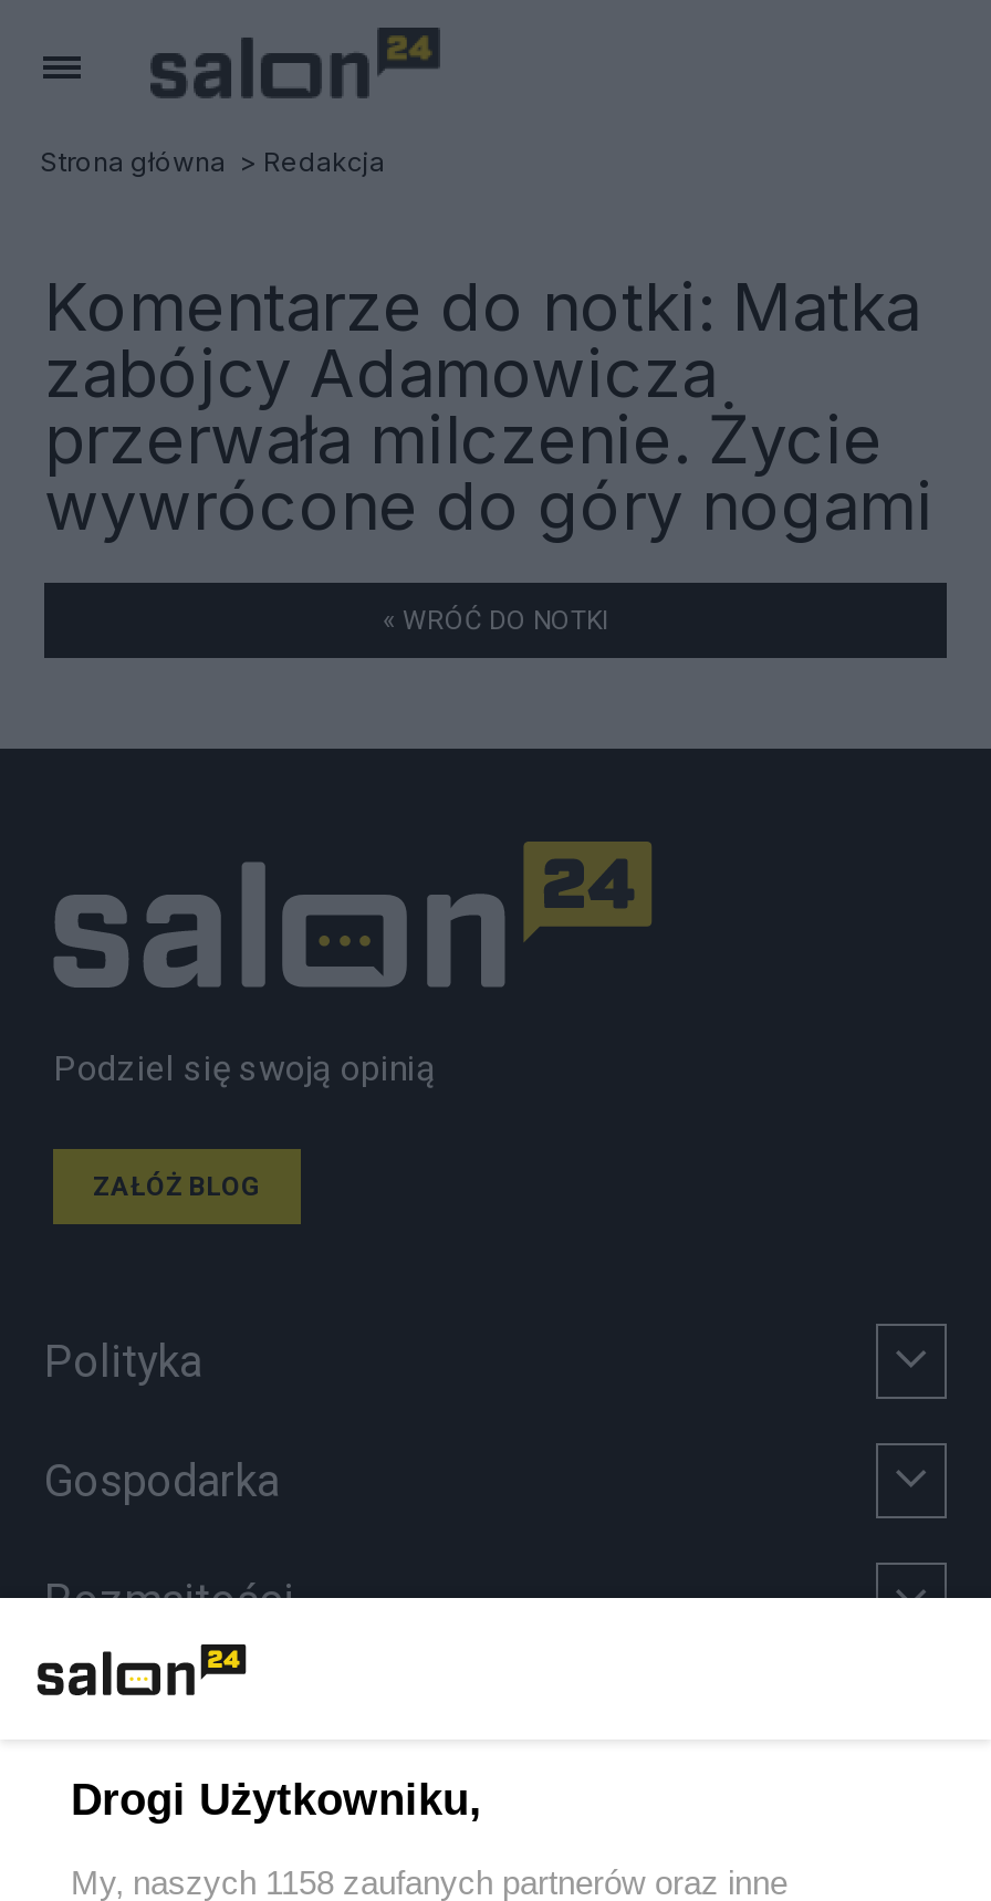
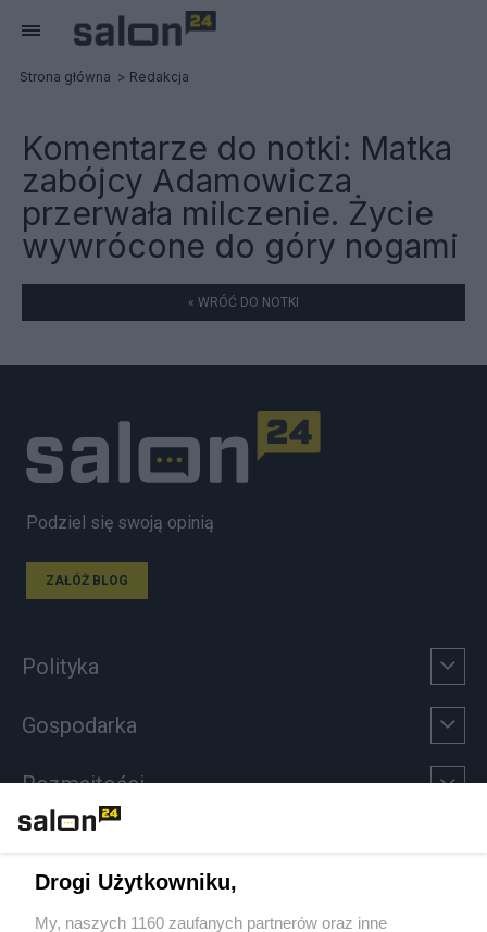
- My, naszych 1158 zaufanych partnerów oraz inne
+ My, naszych 1160 zaufanych partnerów oraz inne
